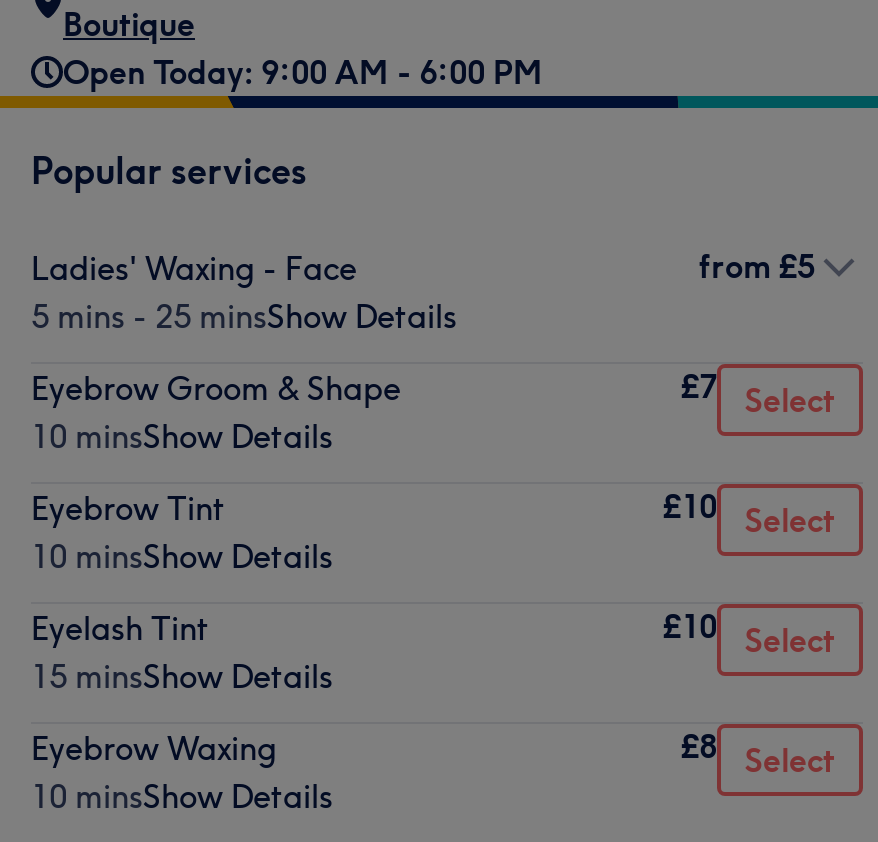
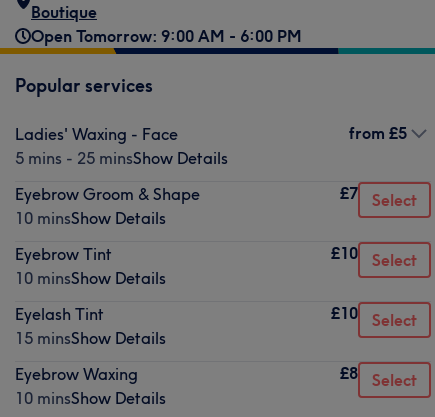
- Open Today: 9:00 AM - 6:00 PM
+ Open Tomorrow: 9:00 AM - 6:00 PM
